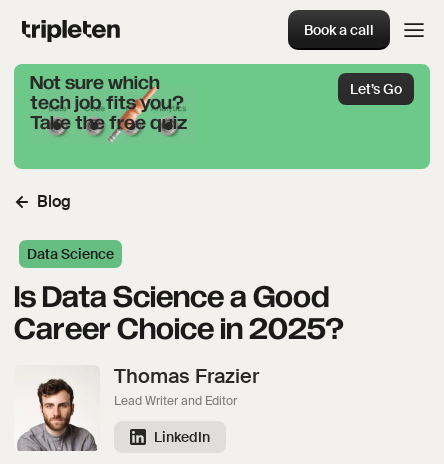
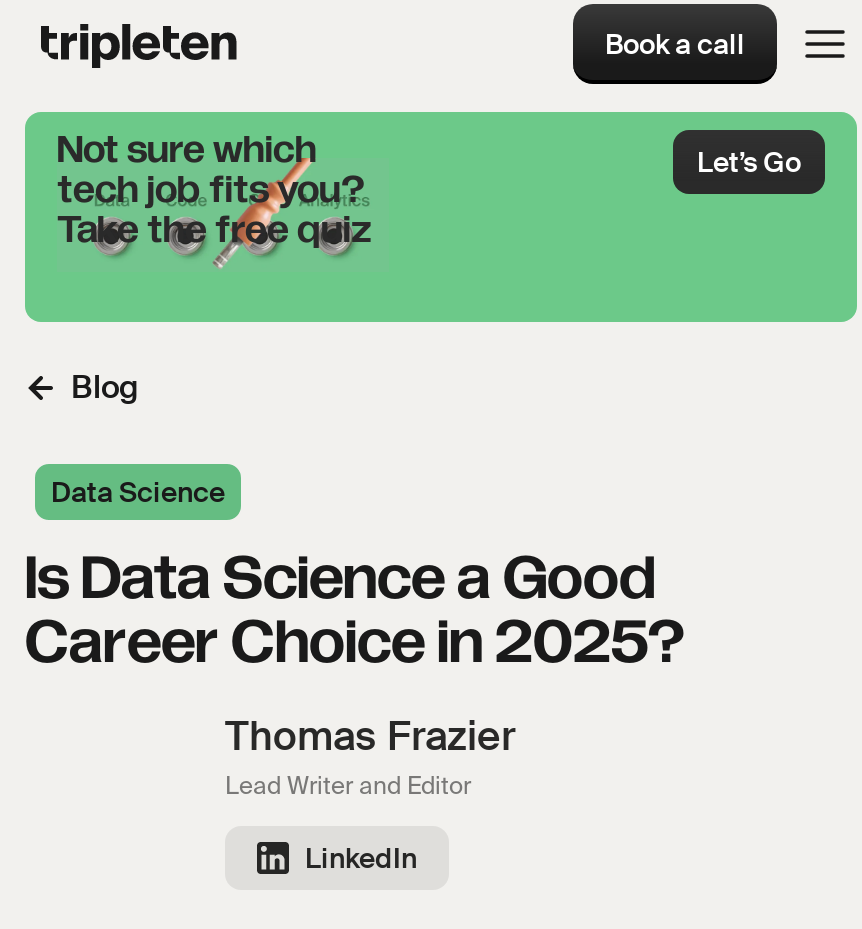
- [image]
